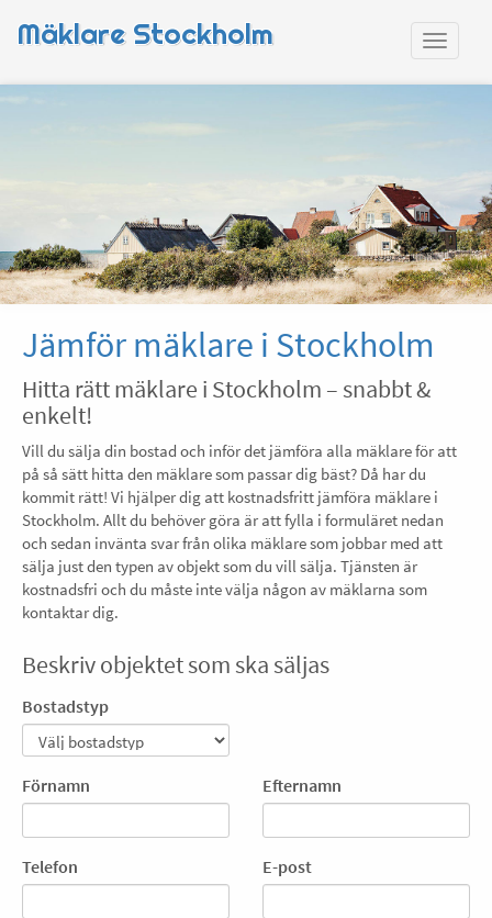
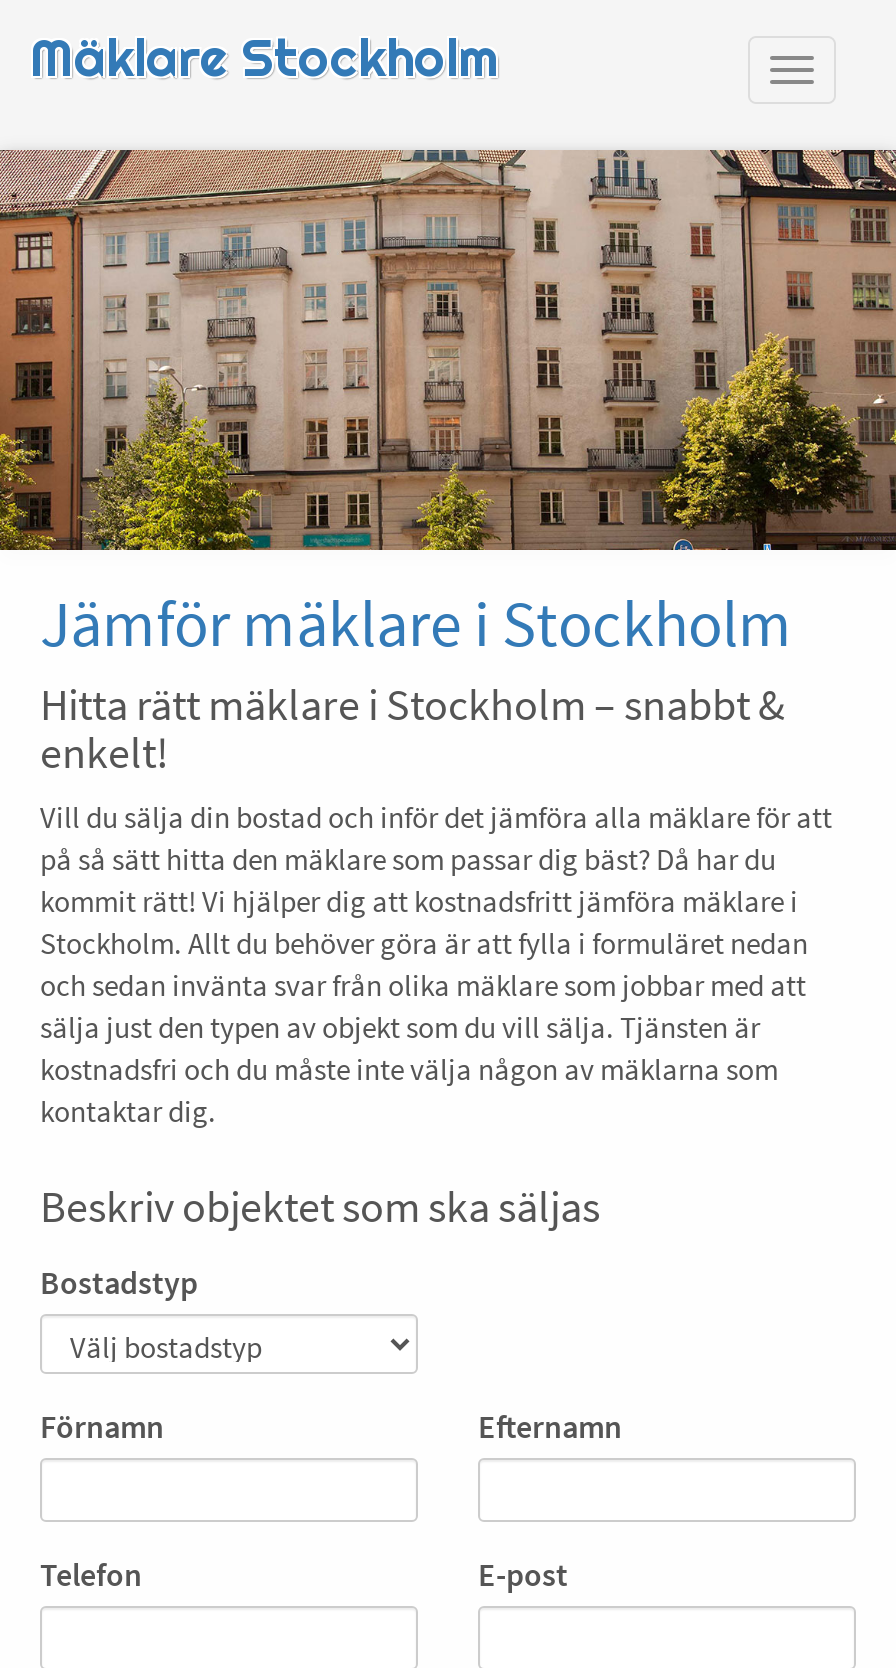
- [image]
+ [image]
